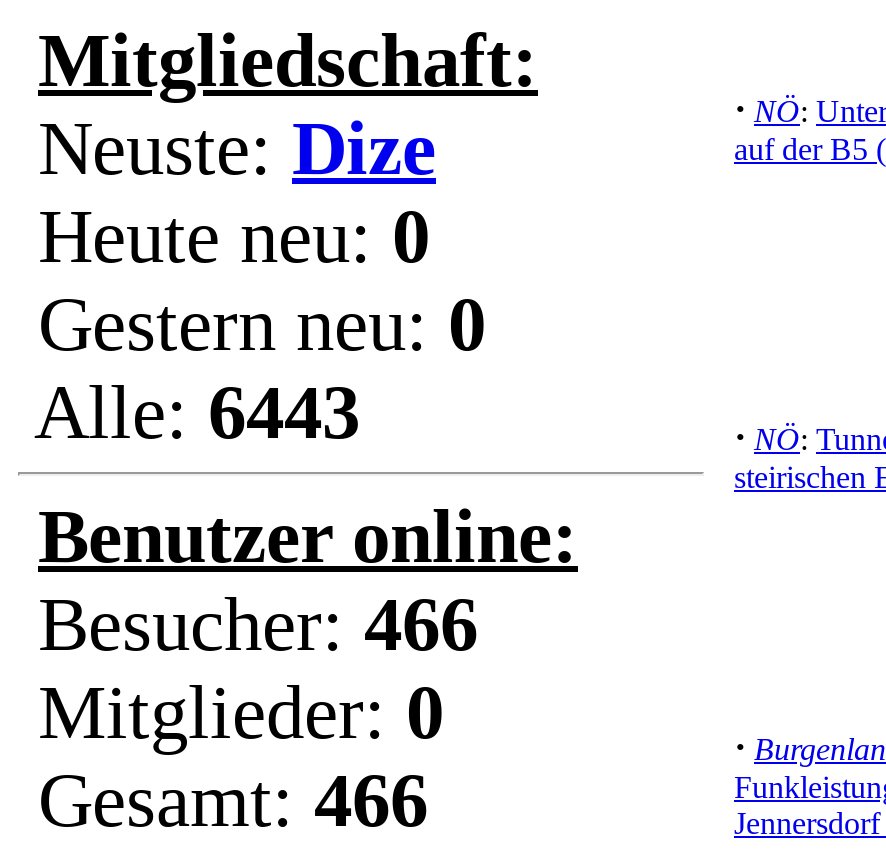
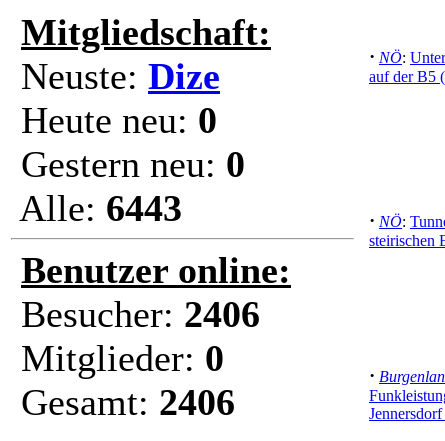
- Besucher: 466
+ Besucher: 2406

- Gesamt: 466
+ Gesamt: 2406
